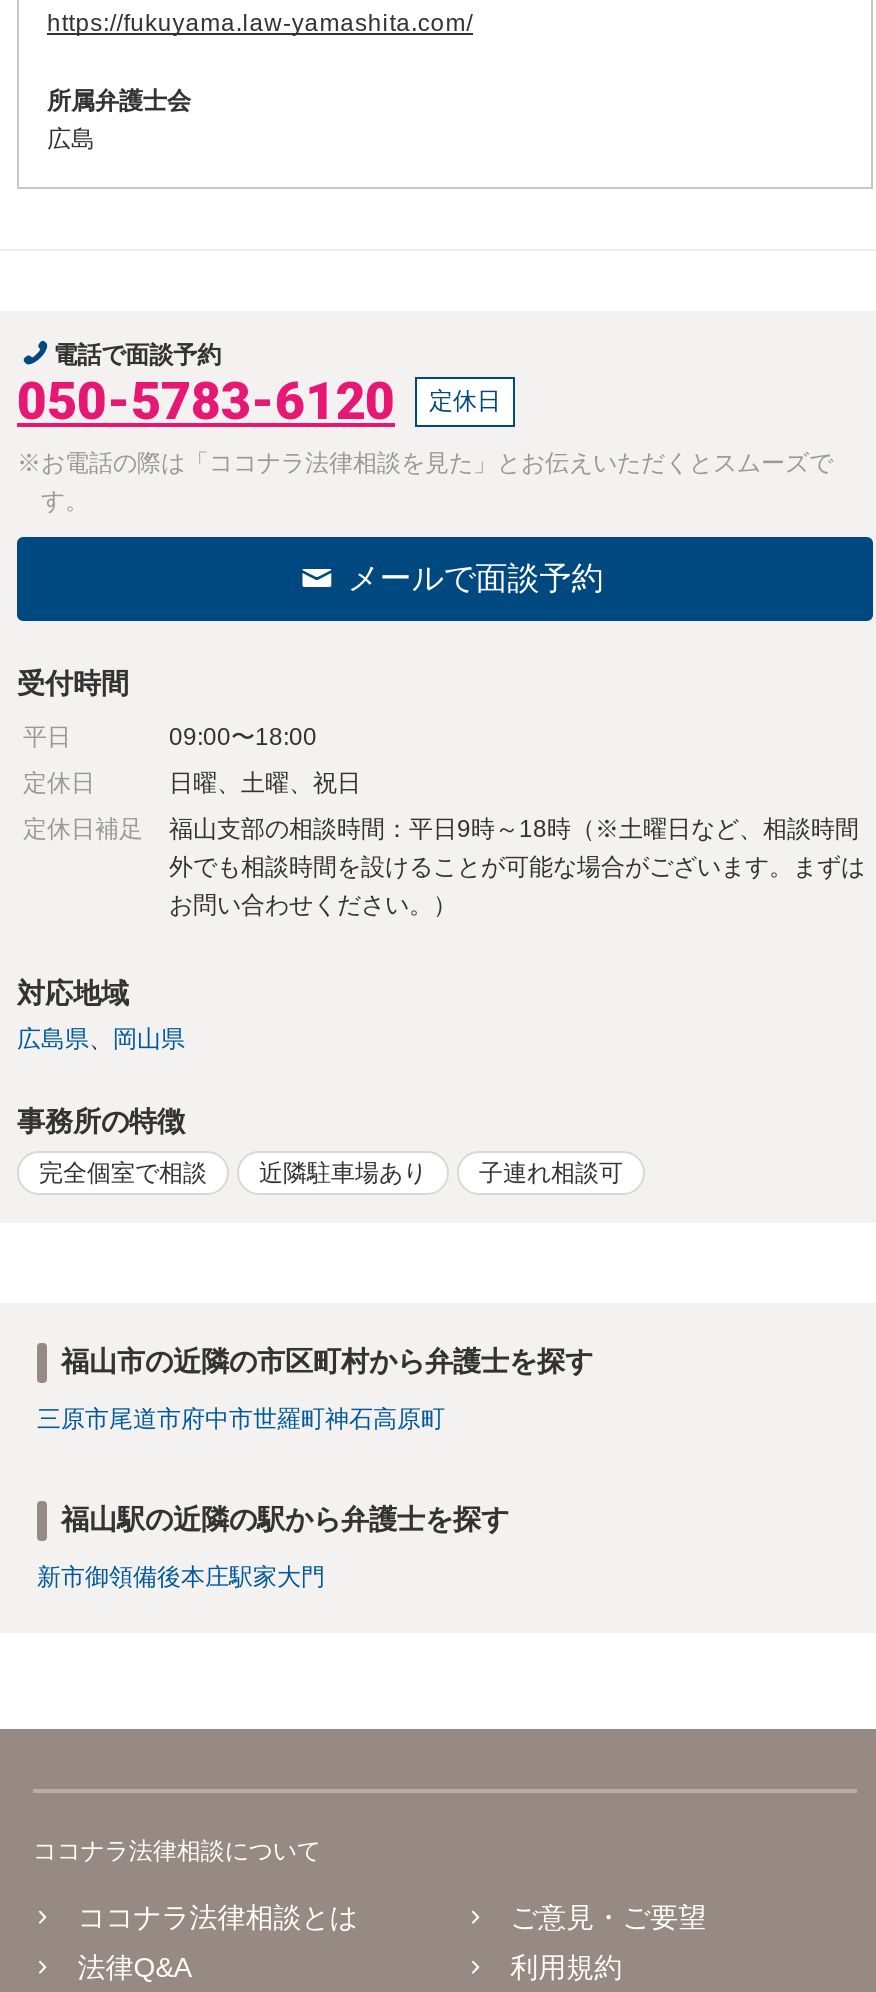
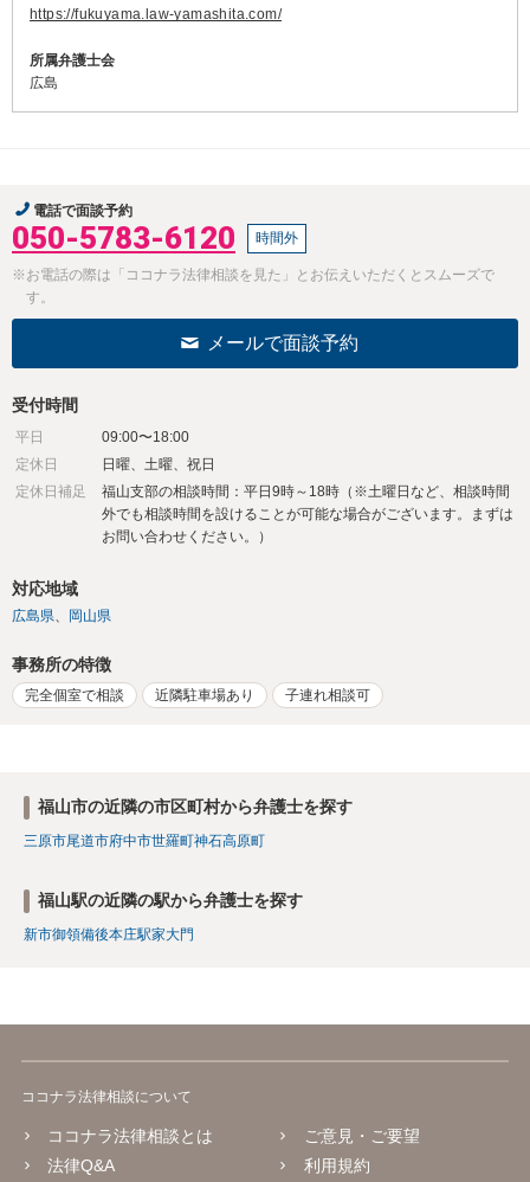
- 定休日
+ 時間外
